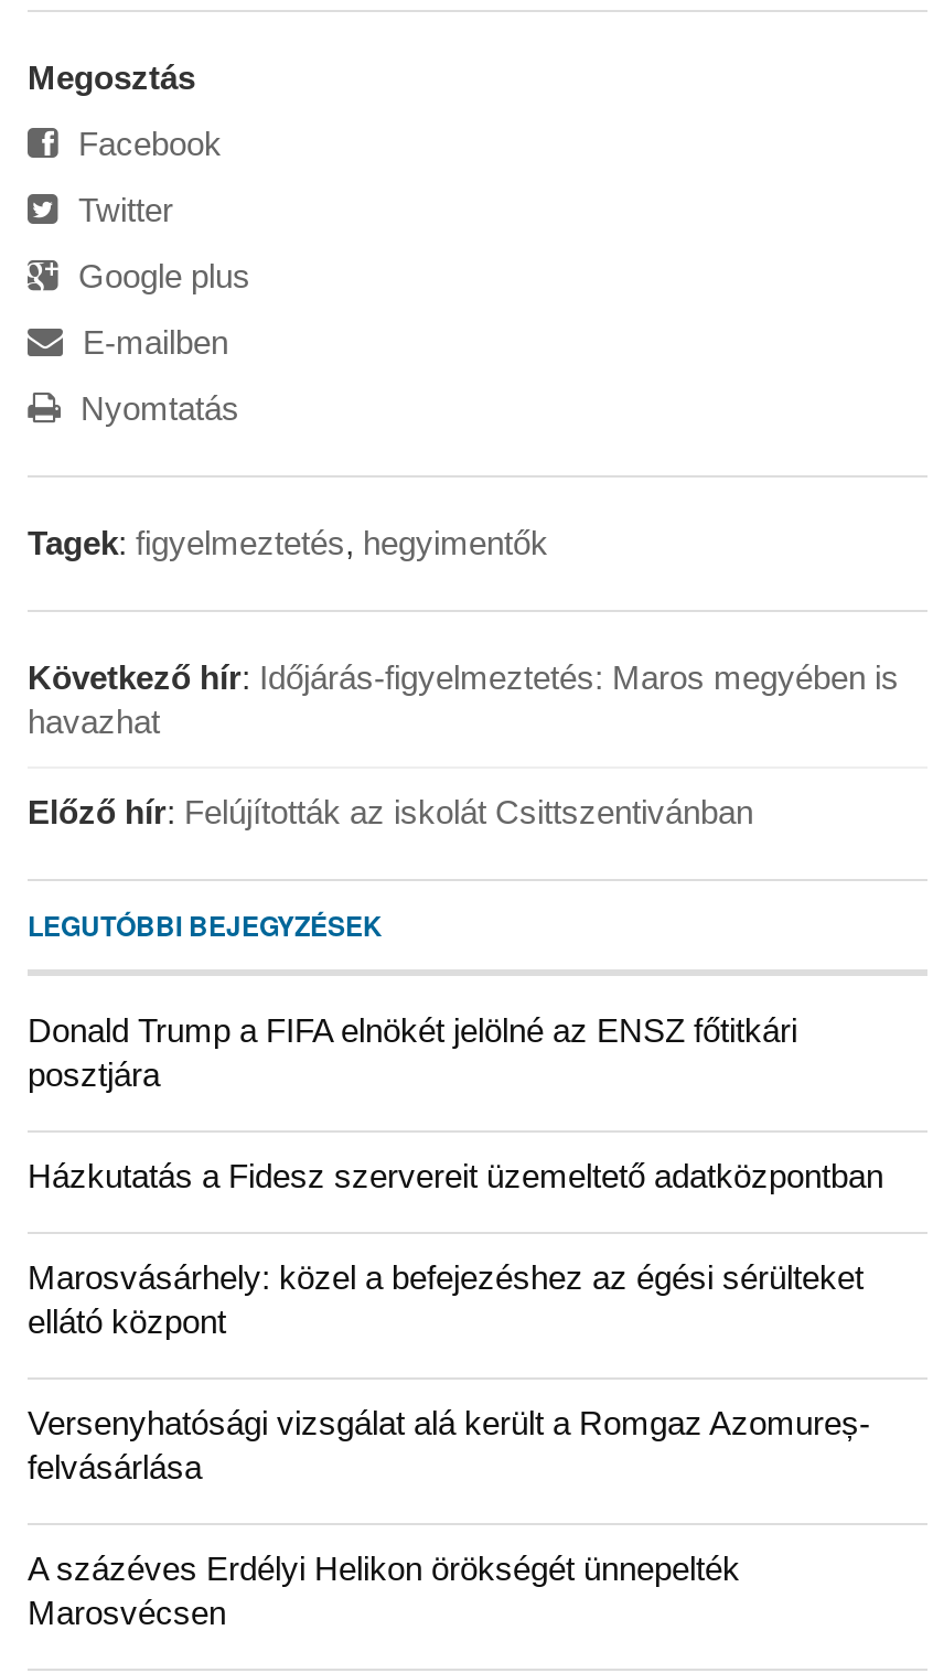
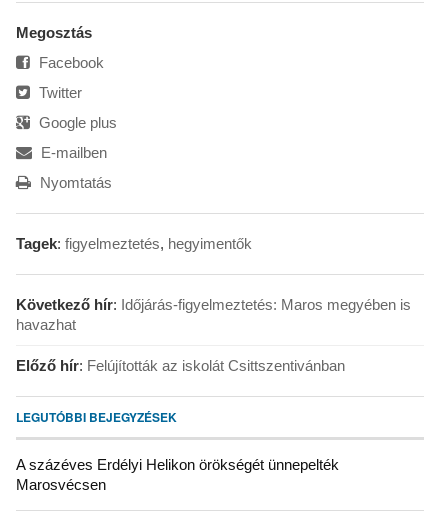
- Donald Trump a FIFA elnökét jelölné az ENSZ főtitkári
- posztjára
- Házkutatás a Fidesz szervereit üzemeltető adatközpontban
- Marosvásárhely: közel a befejezéshez az égési sérülteket
- ellátó központ
- Versenyhatósági vizsgálat alá került a Romgaz Azomureș-
- felvásárlása
